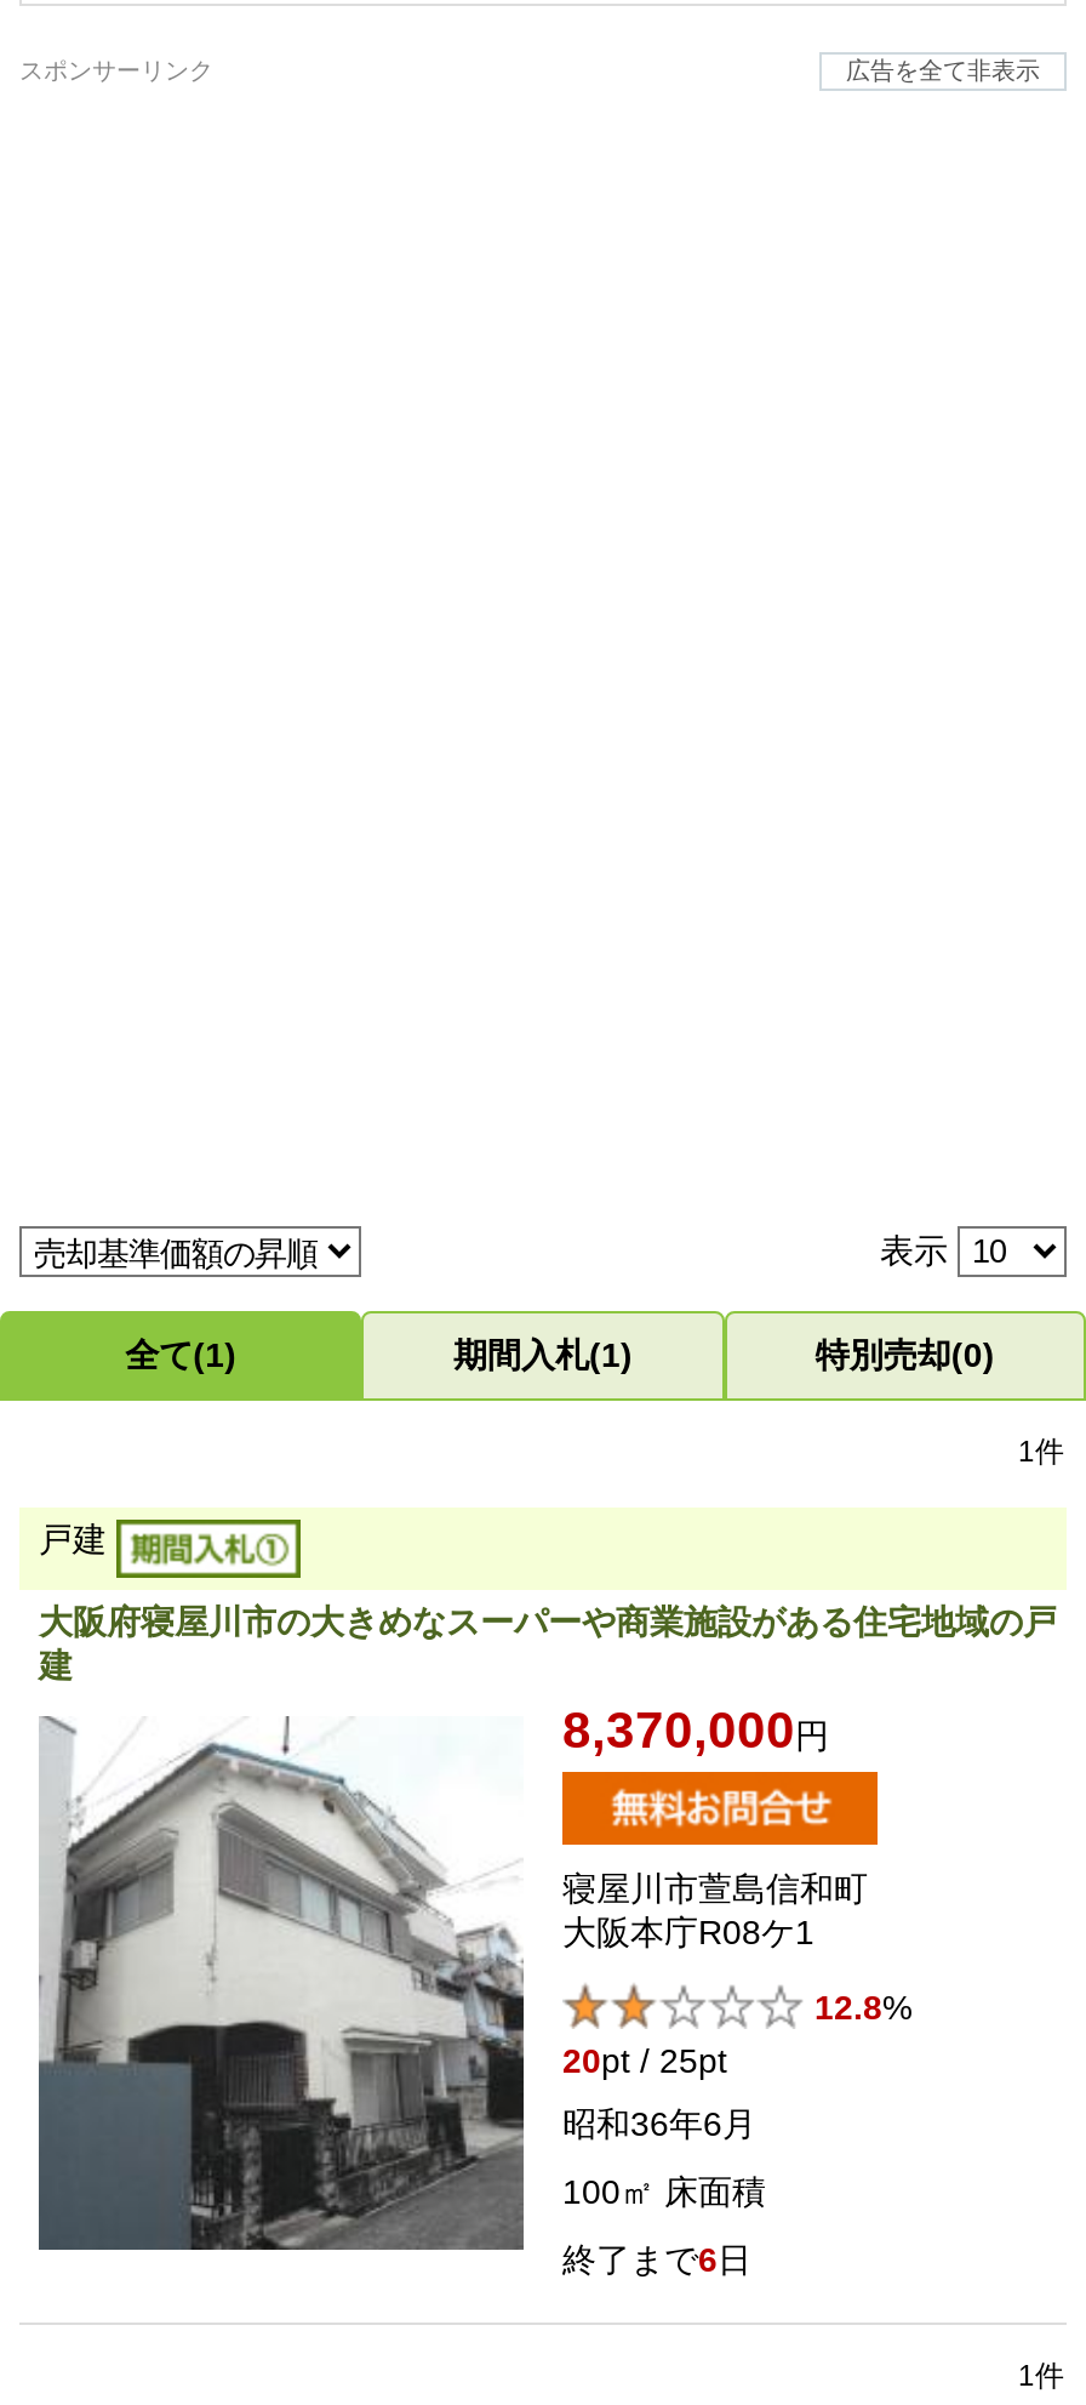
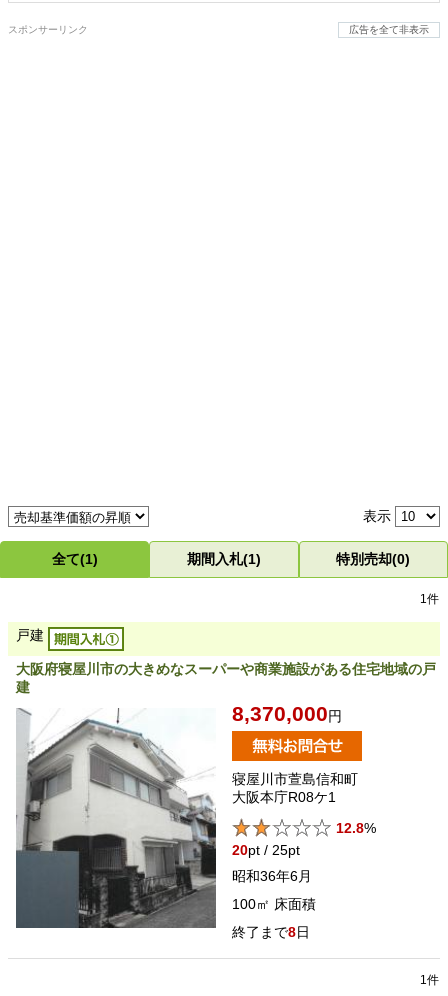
- 6日
+ 8日
